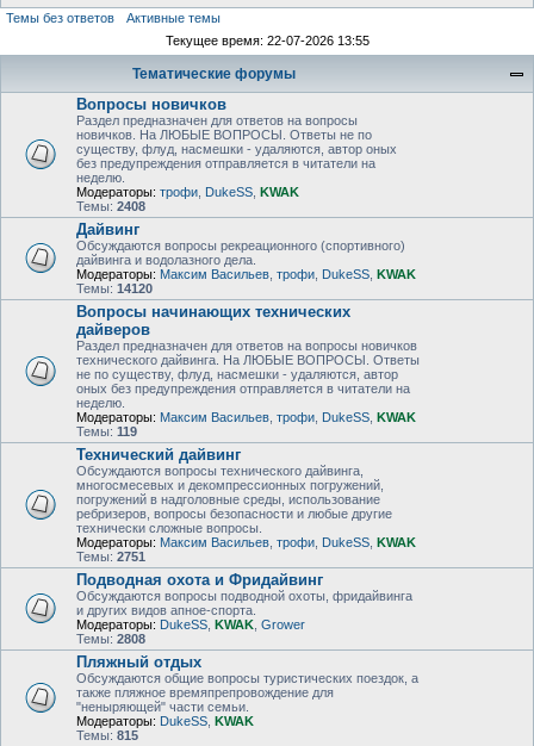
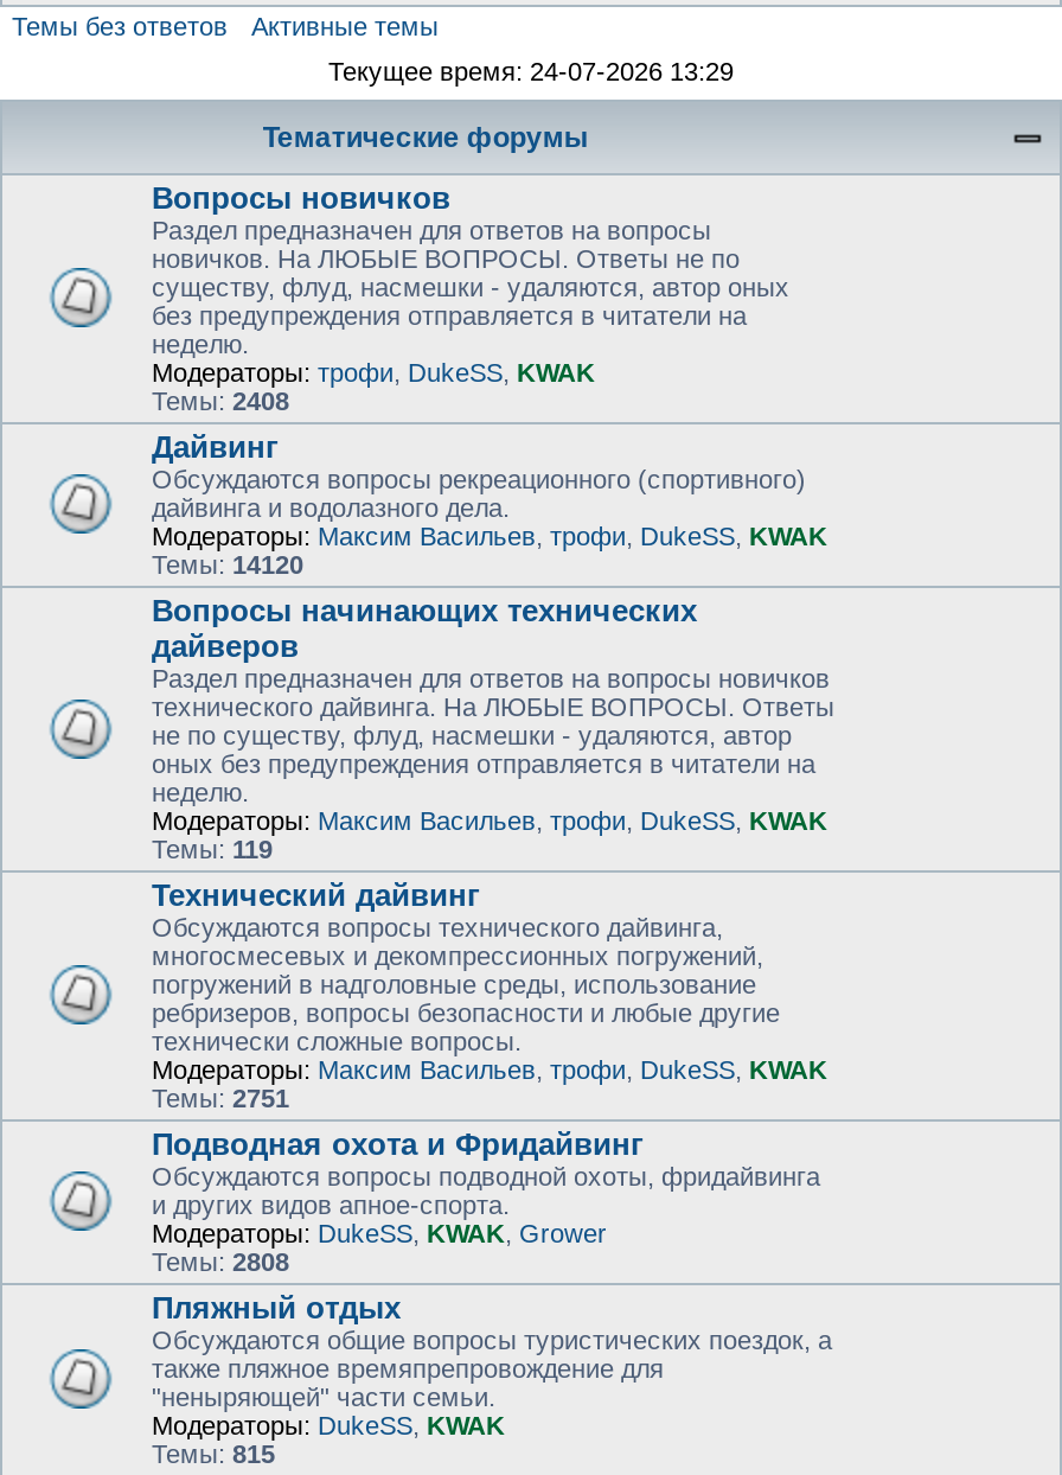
- Текущее время: 22-07-2026 13:55
+ Текущее время: 24-07-2026 13:29
